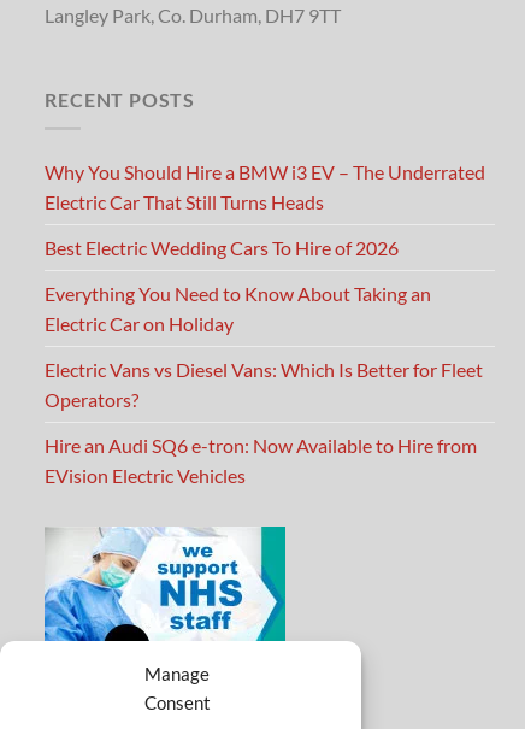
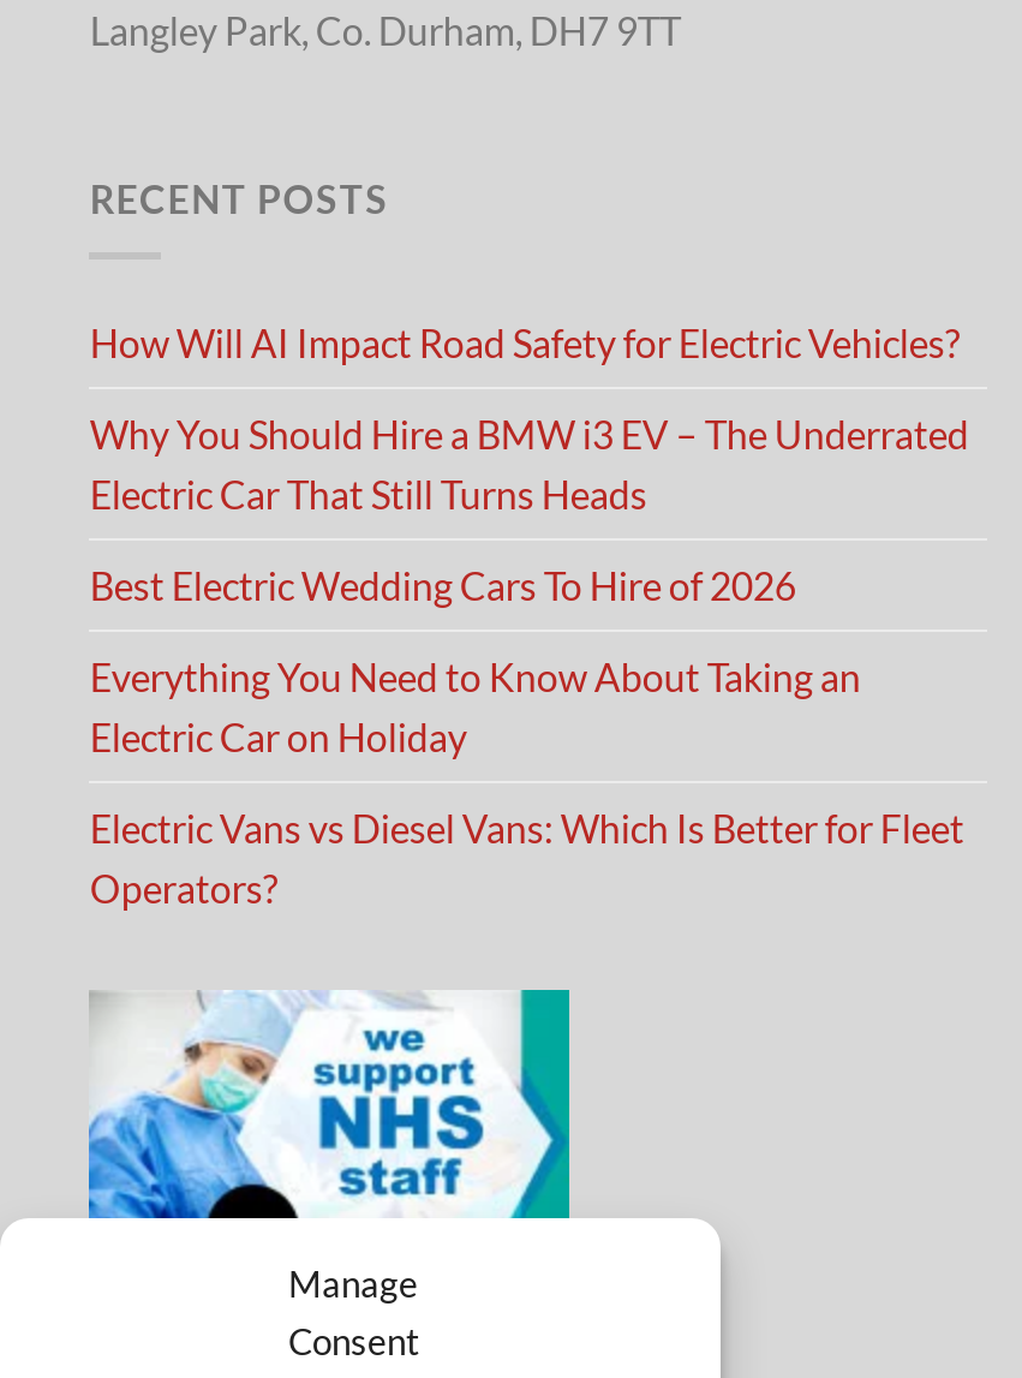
+ How Will AI Impact Road Safety for Electric Vehicles?

moved down: Why You Should Hire a BMW i3 EV – The Underrated | Electric Car That Still Turns Heads | Best Electric Wedding Cars To Hire of 2026 | Everything You Need to Know About Taking an | Electric Car on Holiday | Electric Vans vs Diesel Vans: Which Is Better for Fleet | Operators?

- Hire an Audi SQ6 e-tron: Now Available to Hire from
- EVision Electric Vehicles
